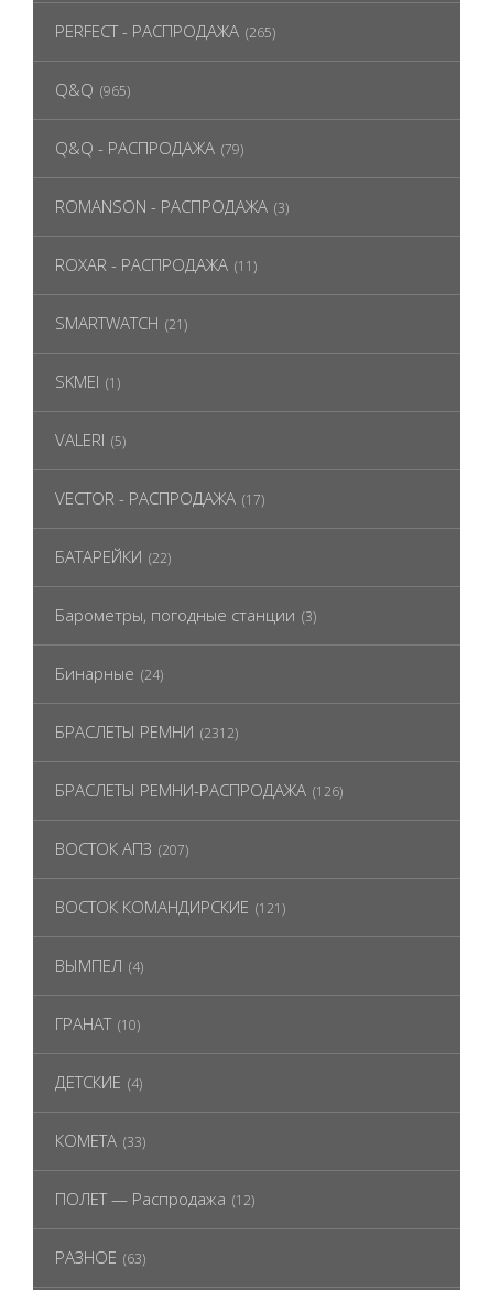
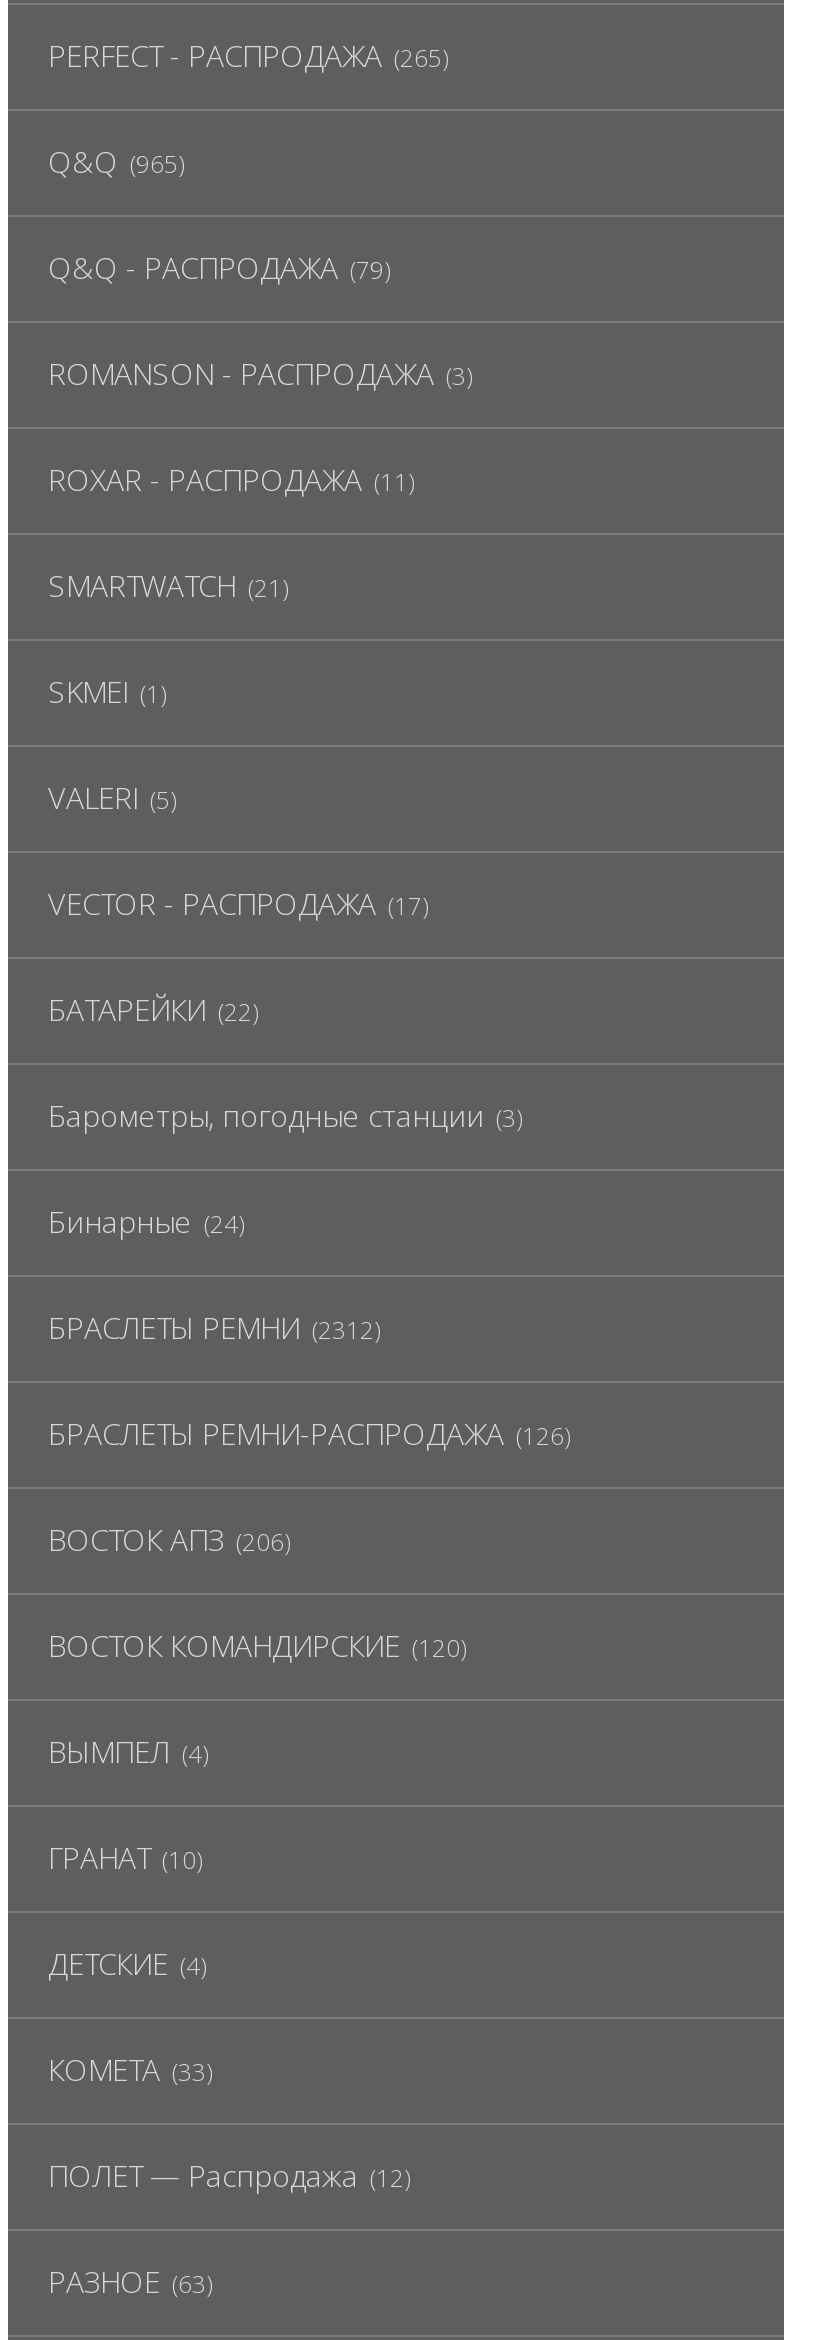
- ВОСТОК АПЗ (207)
+ ВОСТОК АПЗ (206)

- ВОСТОК КОМАНДИРСКИЕ (121)
+ ВОСТОК КОМАНДИРСКИЕ (120)
